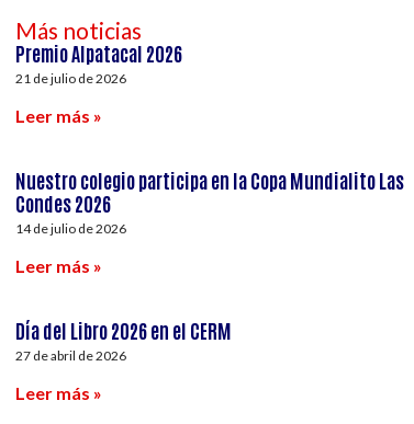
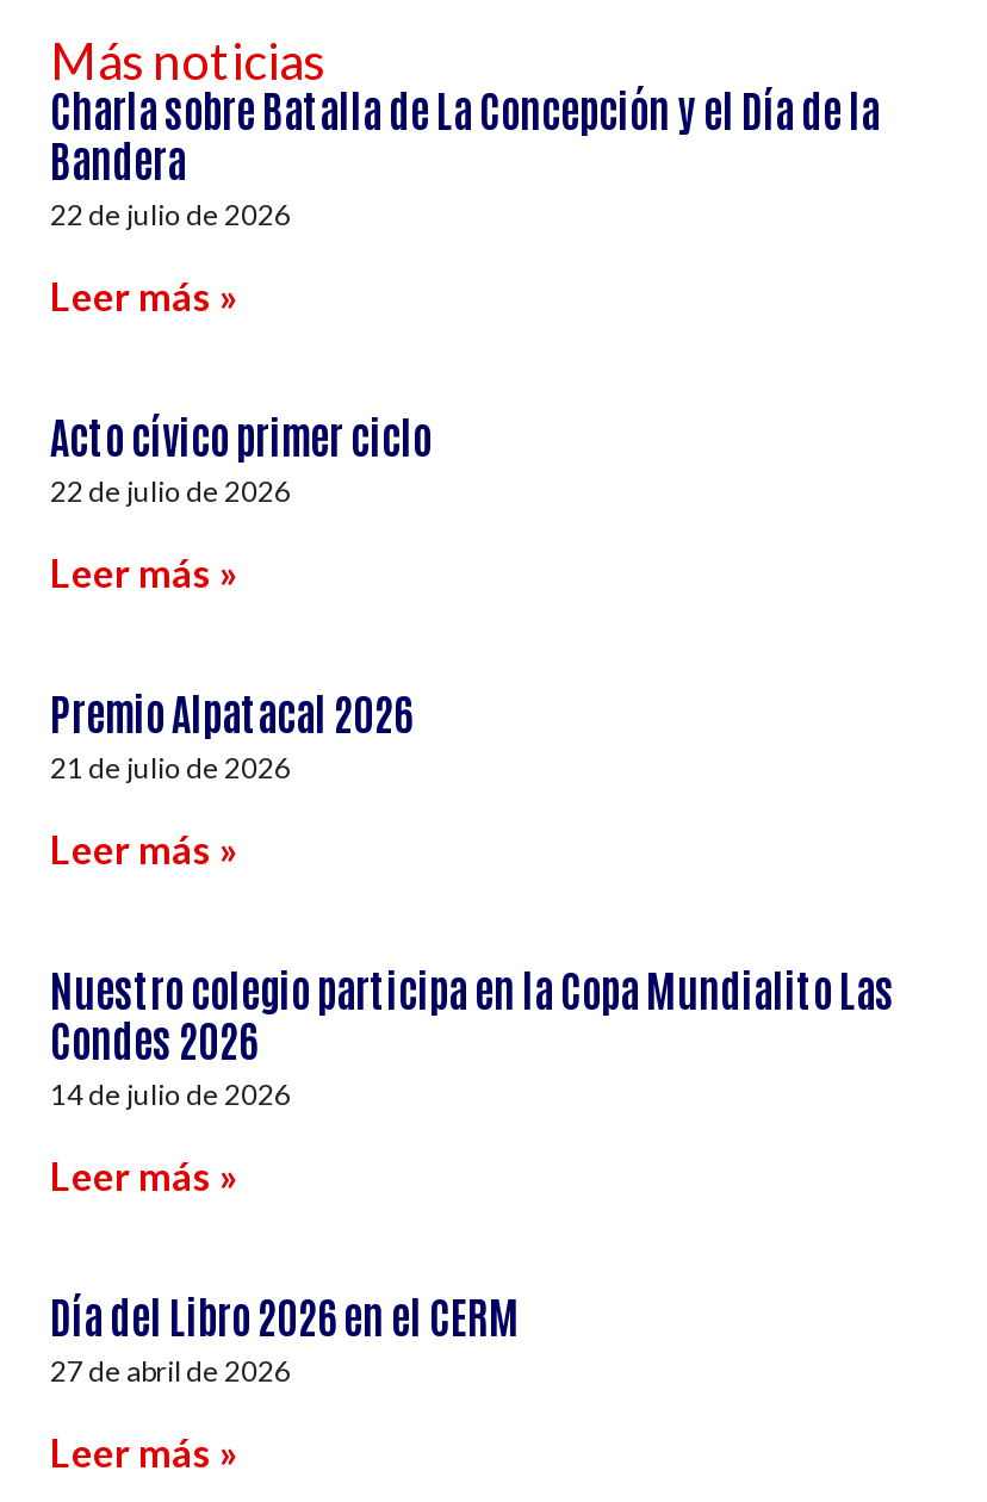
+ Charla sobre Batalla de La Concepción y el Día de la
+ Bandera
+ 22 de julio de 2026
+ Leer más »
+ Acto cívico primer ciclo
+ 22 de julio de 2026
+ Leer más »
